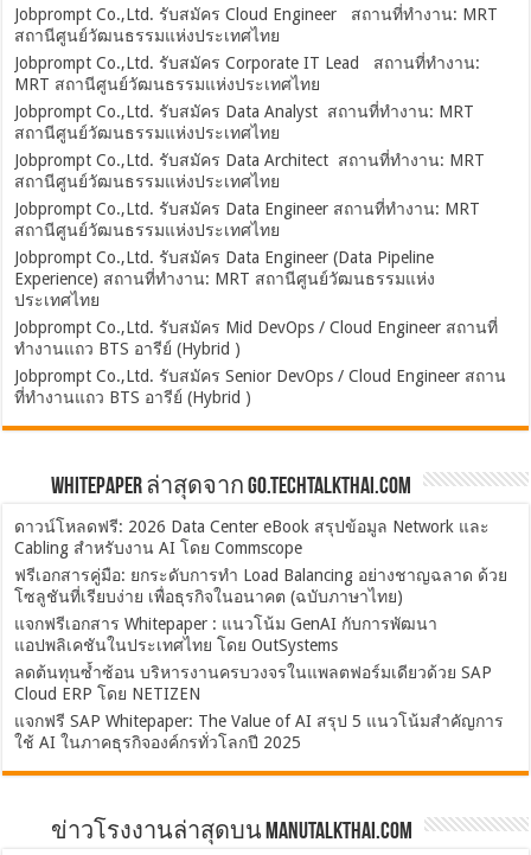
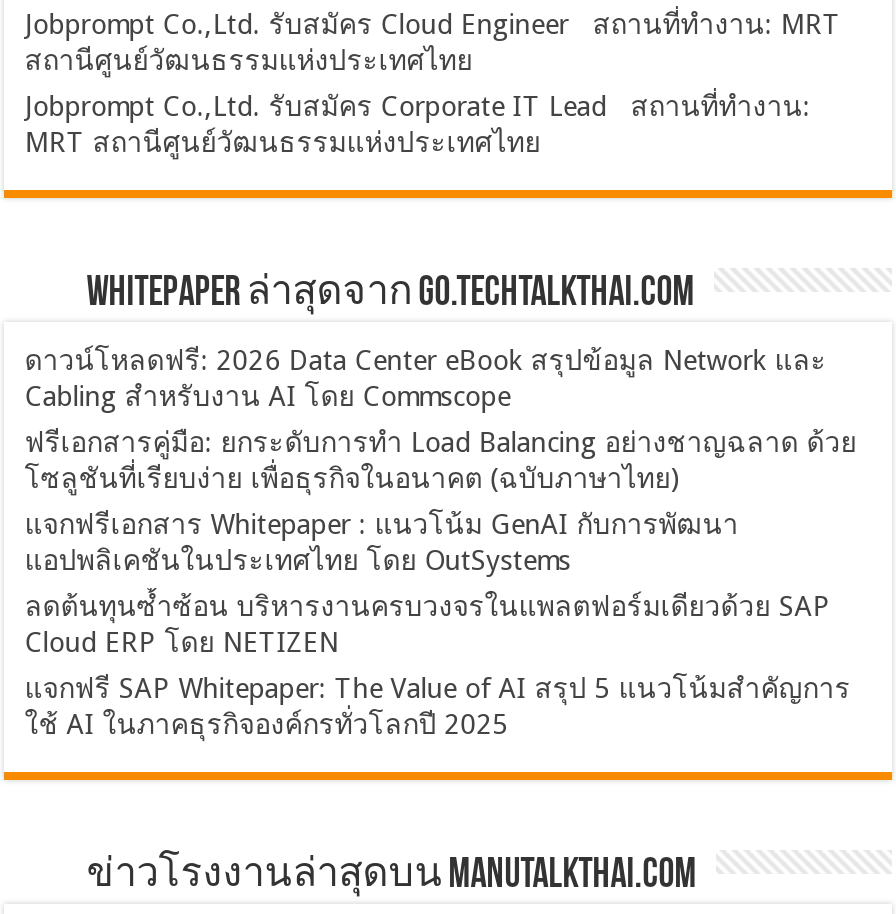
- Jobprompt Co.,Ltd. รับสมัคร Data Analyst สถานที่ทำงาน: MRT
- สถานีศูนย์วัฒนธรรมแห่งประเทศไทย
- Jobprompt Co.,Ltd. รับสมัคร Data Architect สถานที่ทำงาน: MRT
- สถานีศูนย์วัฒนธรรมแห่งประเทศไทย
- Jobprompt Co.,Ltd. รับสมัคร Data Engineer สถานที่ทำงาน: MRT
- สถานีศูนย์วัฒนธรรมแห่งประเทศไทย
- Jobprompt Co.,Ltd. รับสมัคร Data Engineer (Data Pipeline
- Experience) สถานที่ทำงาน: MRT สถานีศูนย์วัฒนธรรมแห่ง
- ประเทศไทย
- Jobprompt Co.,Ltd. รับสมัคร Mid DevOps / Cloud Engineer สถานที่
- ทำงานแถว BTS อารีย์ (Hybrid )
- Jobprompt Co.,Ltd. รับสมัคร Senior DevOps / Cloud Engineer สถาน
- ที่ทำงานแถว BTS อารีย์ (Hybrid )
